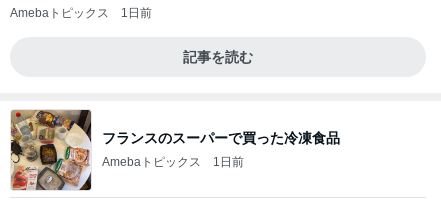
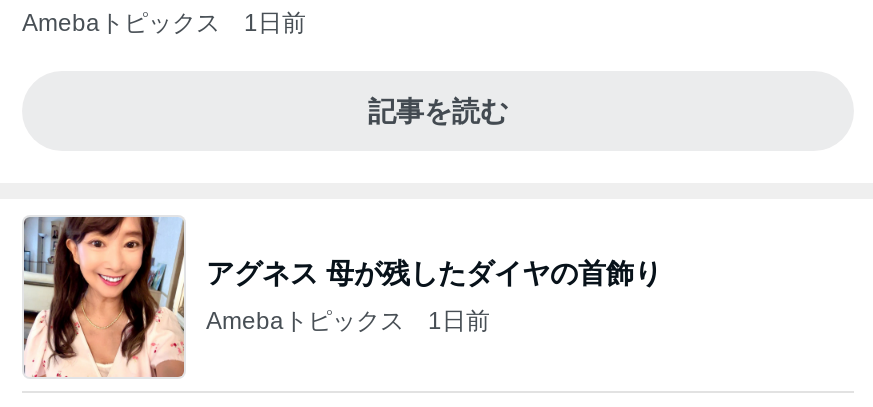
- [image]
- フランスのスーパーで買った冷凍食品
+ [image]
+ アグネス 母が残したダイヤの首飾り
